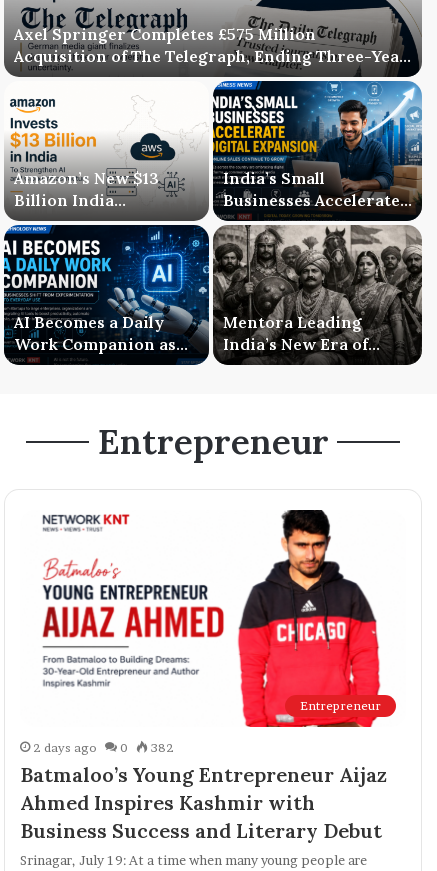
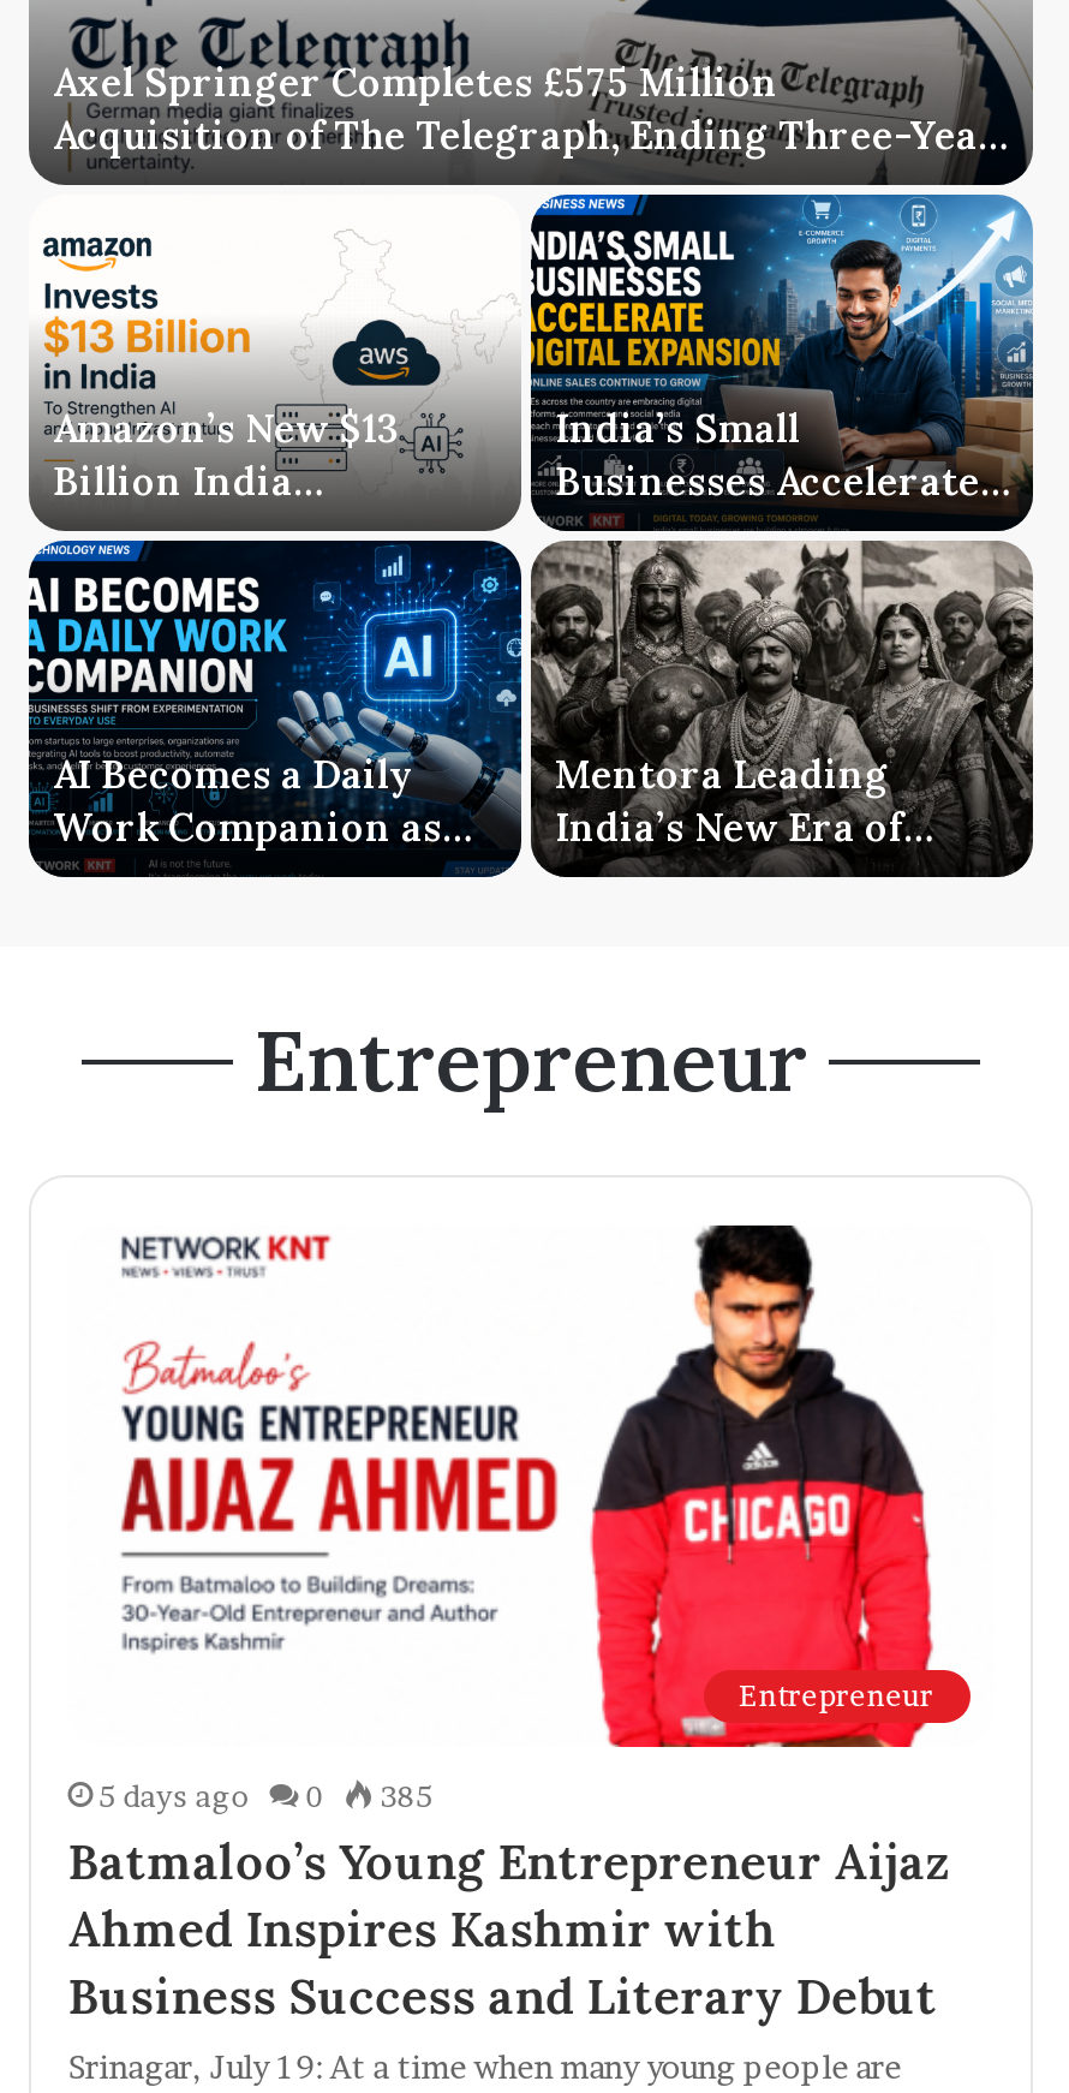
- 2 days ago
+ 5 days ago

- 382
+ 385
